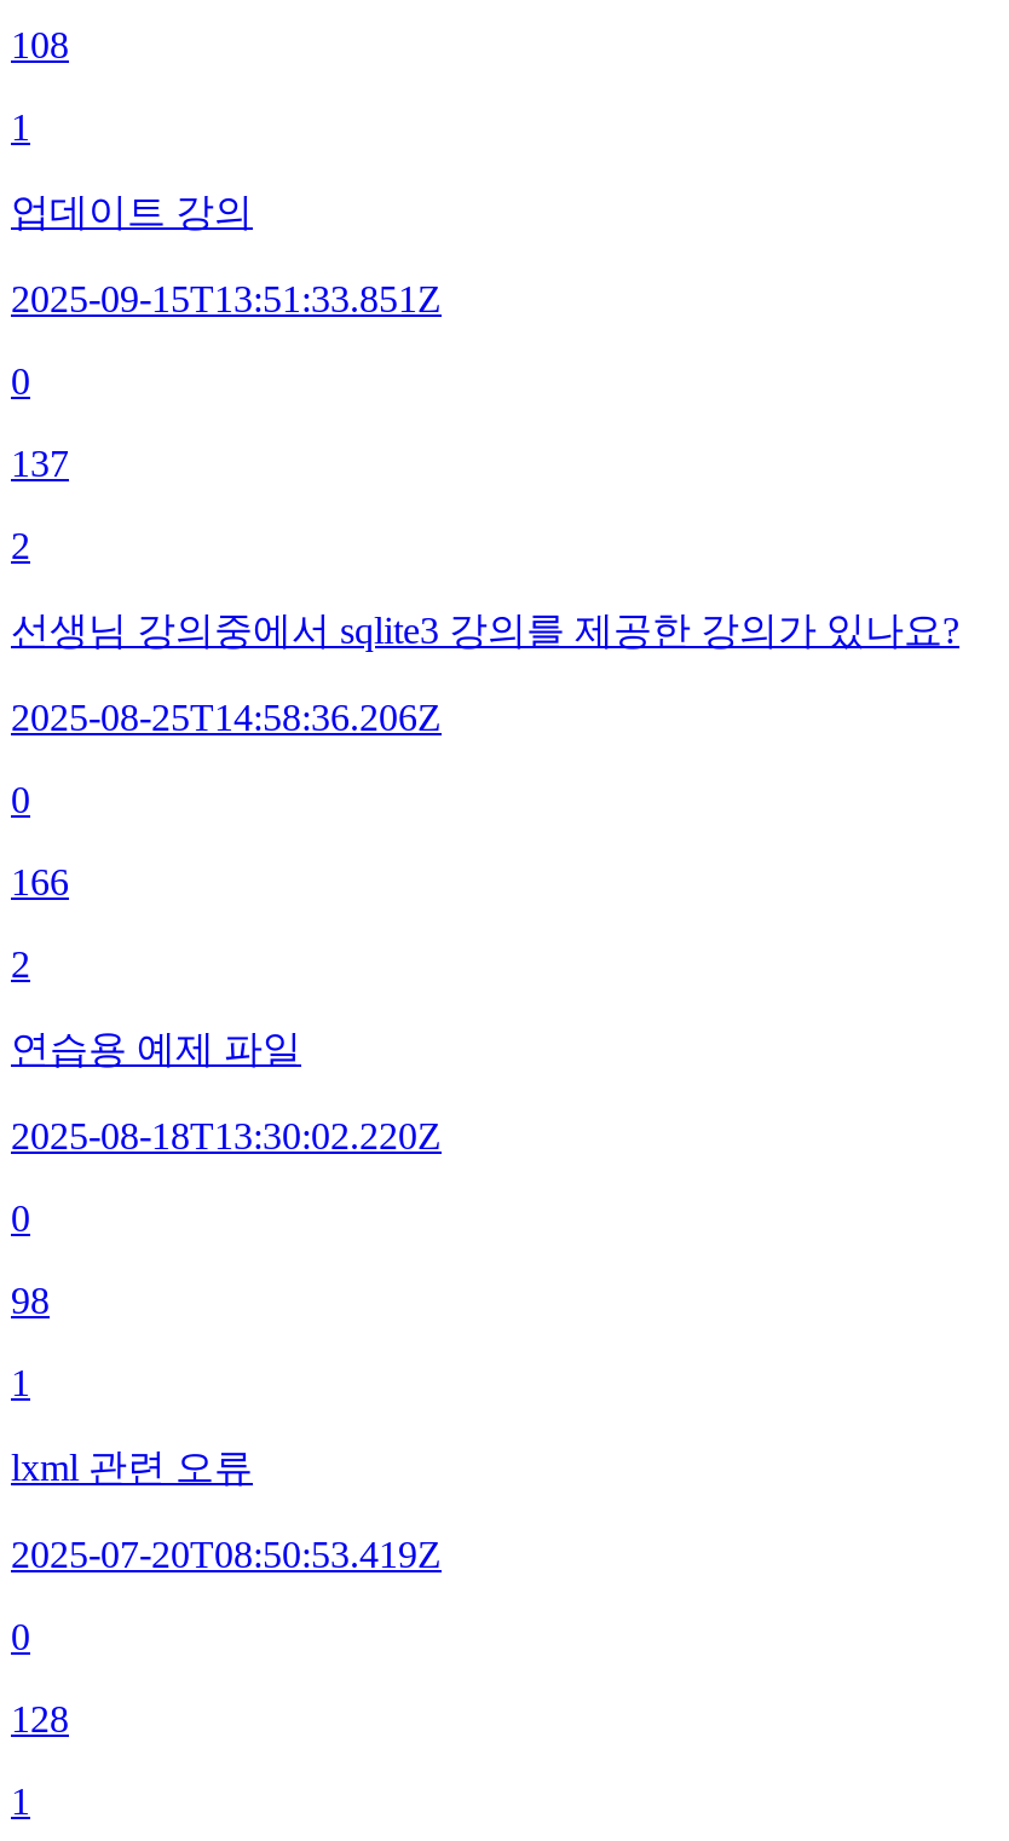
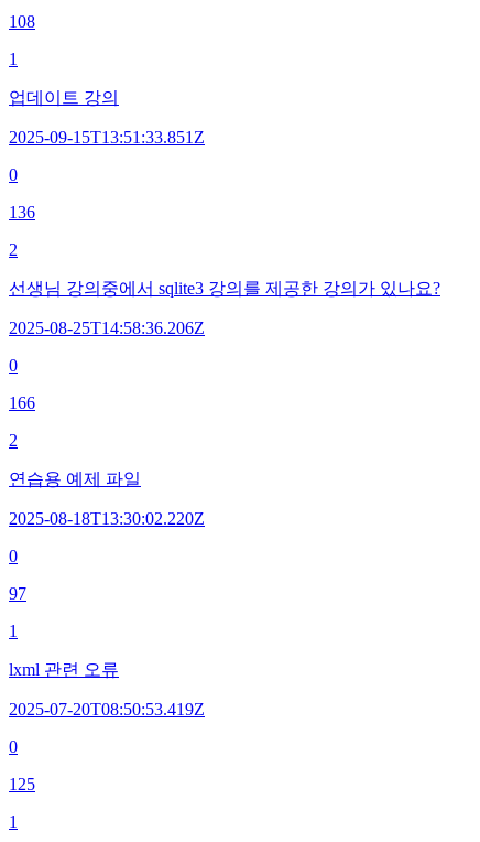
- 137
+ 136

- 98
+ 97

- 128
+ 125
